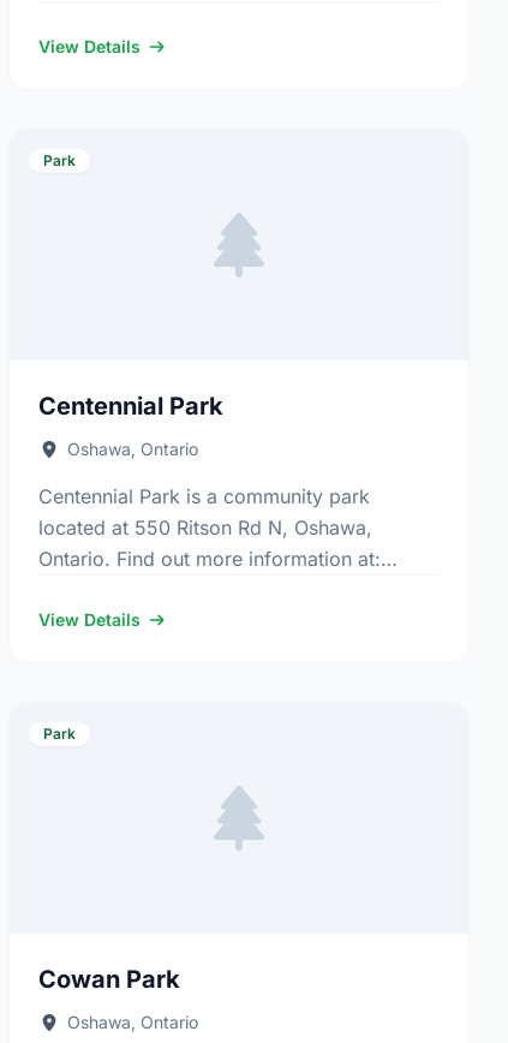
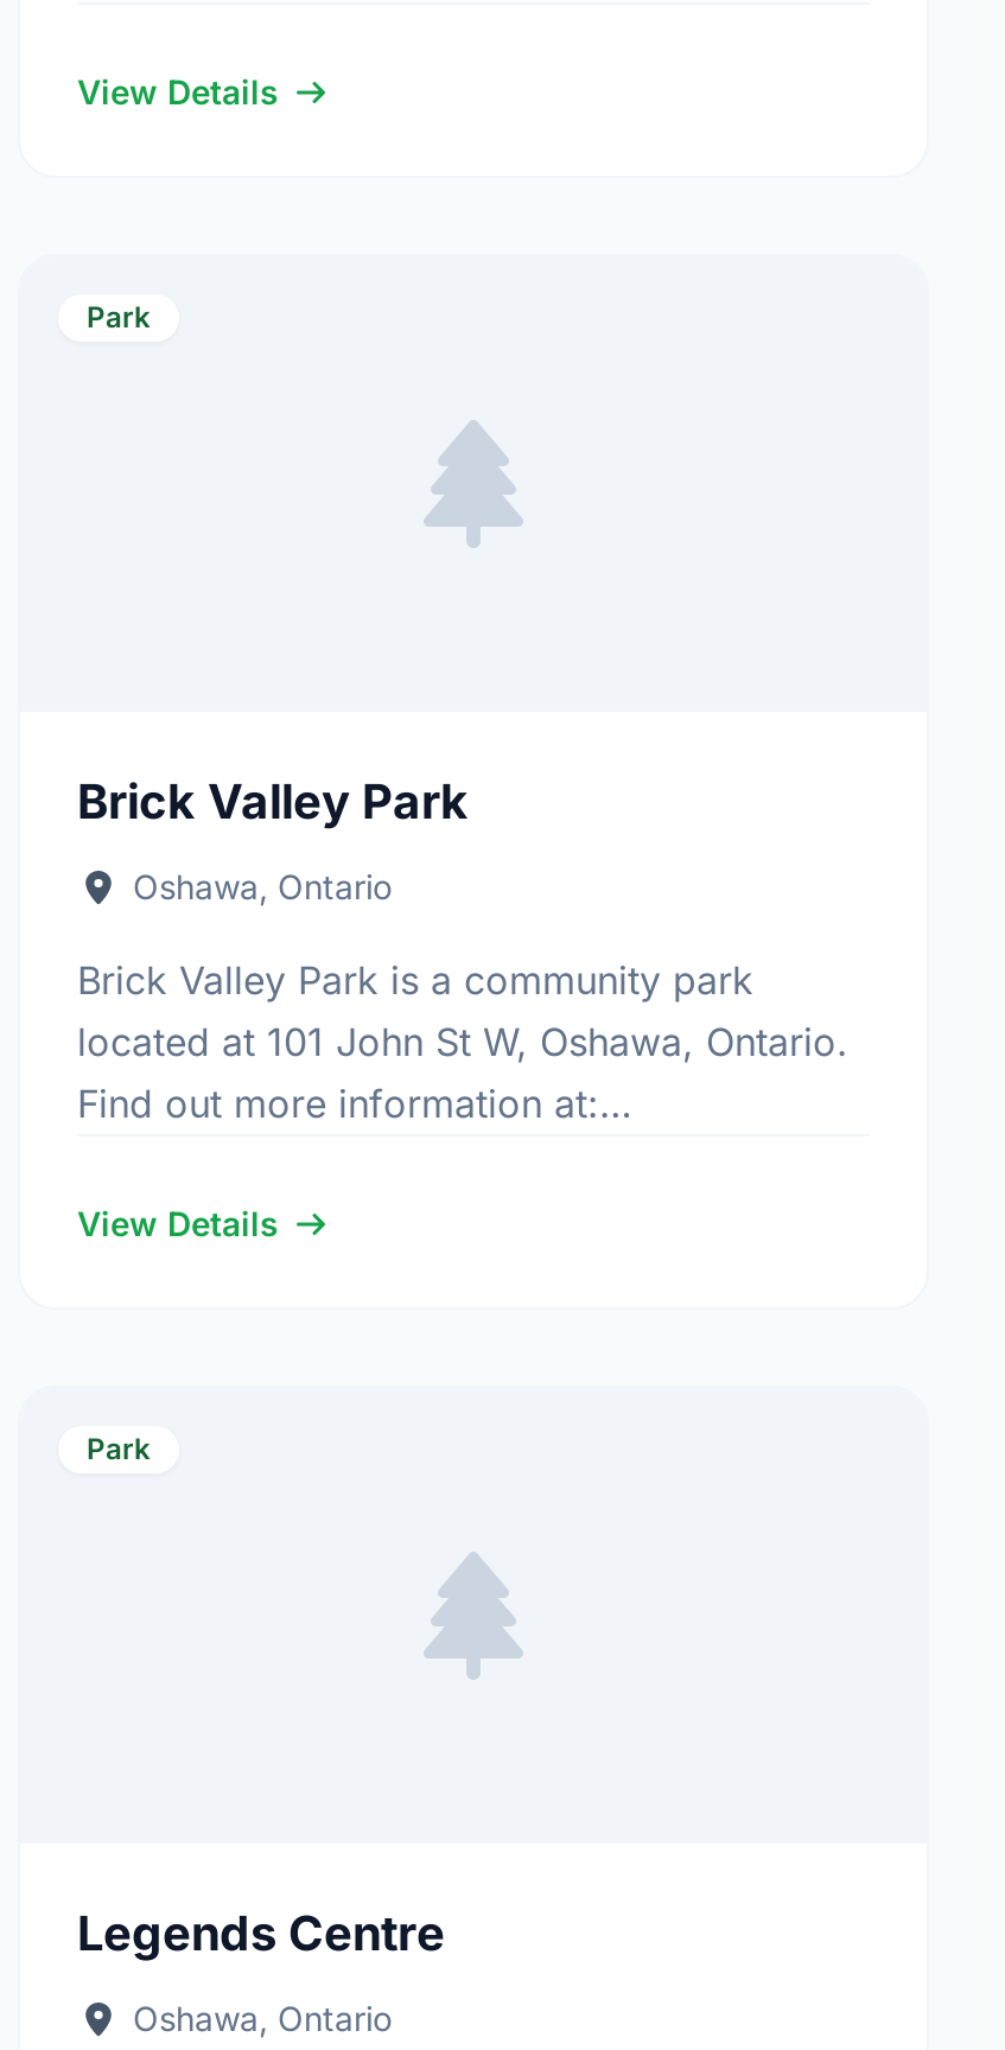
- Centennial Park
+ Brick Valley Park

- Centennial Park is a community park
- located at 550 Ritson Rd N, Oshawa,
- Ontario. Find out more information at:
+ Brick Valley Park is a community park
+ located at 101 John St W, Oshawa, Ontario.
+ Find out more information at:

- Cowan Park
+ Legends Centre
